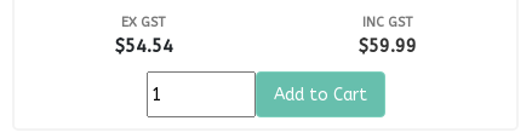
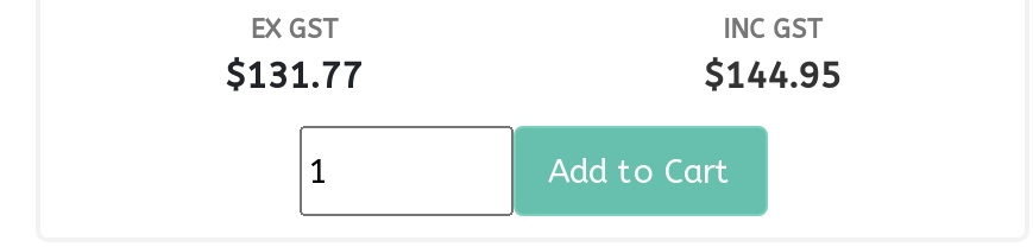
- $54.54
+ $131.77

- $59.99
+ $144.95
